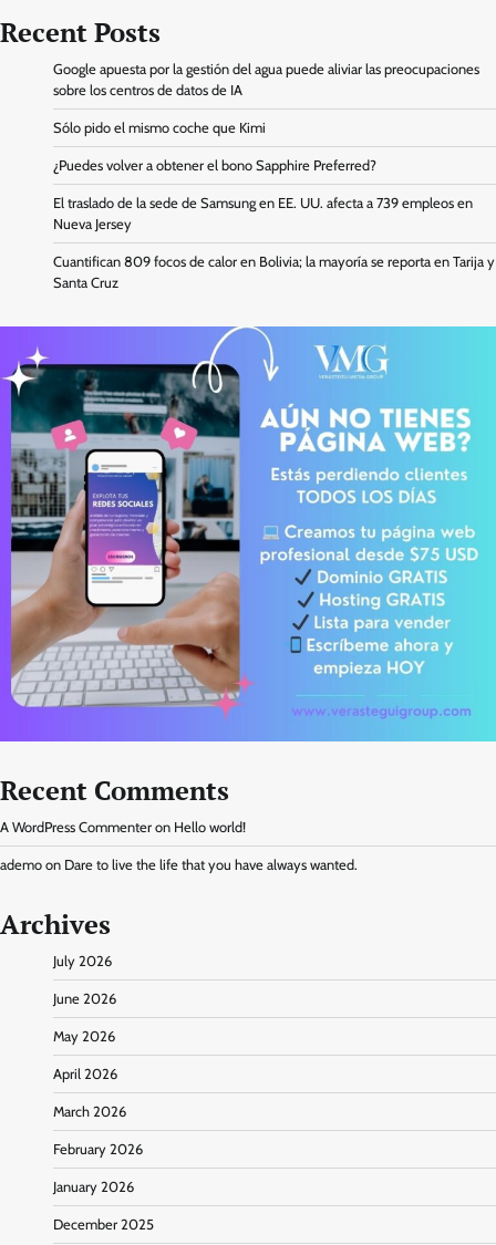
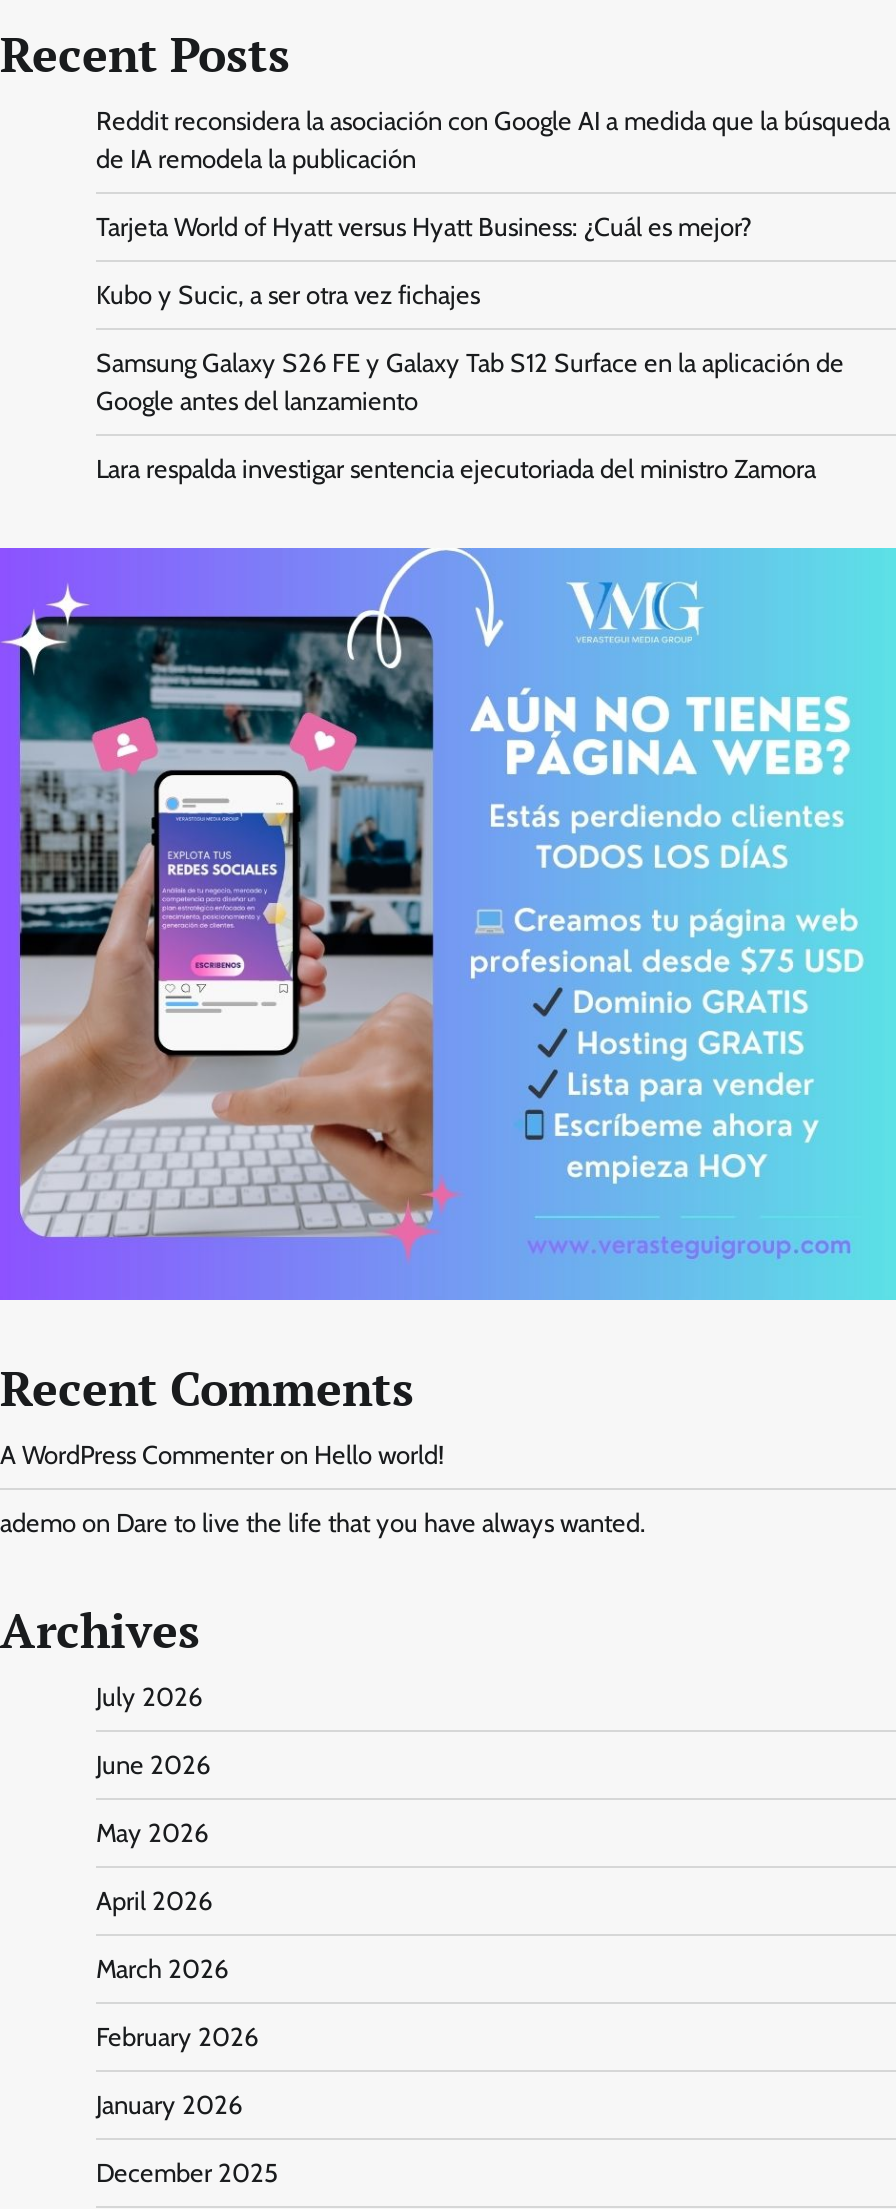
- Google apuesta por la gestión del agua puede aliviar las preocupaciones
- sobre los centros de datos de IA
+ Reddit reconsidera la asociación con Google AI a medida que la búsqueda
+ de IA remodela la publicación

- Sólo pido el mismo coche que Kimi
+ Tarjeta World of Hyatt versus Hyatt Business: ¿Cuál es mejor?

- ¿Puedes volver a obtener el bono Sapphire Preferred?
+ Kubo y Sucic, a ser otra vez fichajes

- El traslado de la sede de Samsung en EE. UU. afecta a 739 empleos en
- Nueva Jersey
+ Samsung Galaxy S26 FE y Galaxy Tab S12 Surface en la aplicación de
+ Google antes del lanzamiento

- Cuantifican 809 focos de calor en Bolivia; la mayoría se reporta en Tarija y
- Santa Cruz
+ Lara respalda investigar sentencia ejecutoriada del ministro Zamora
